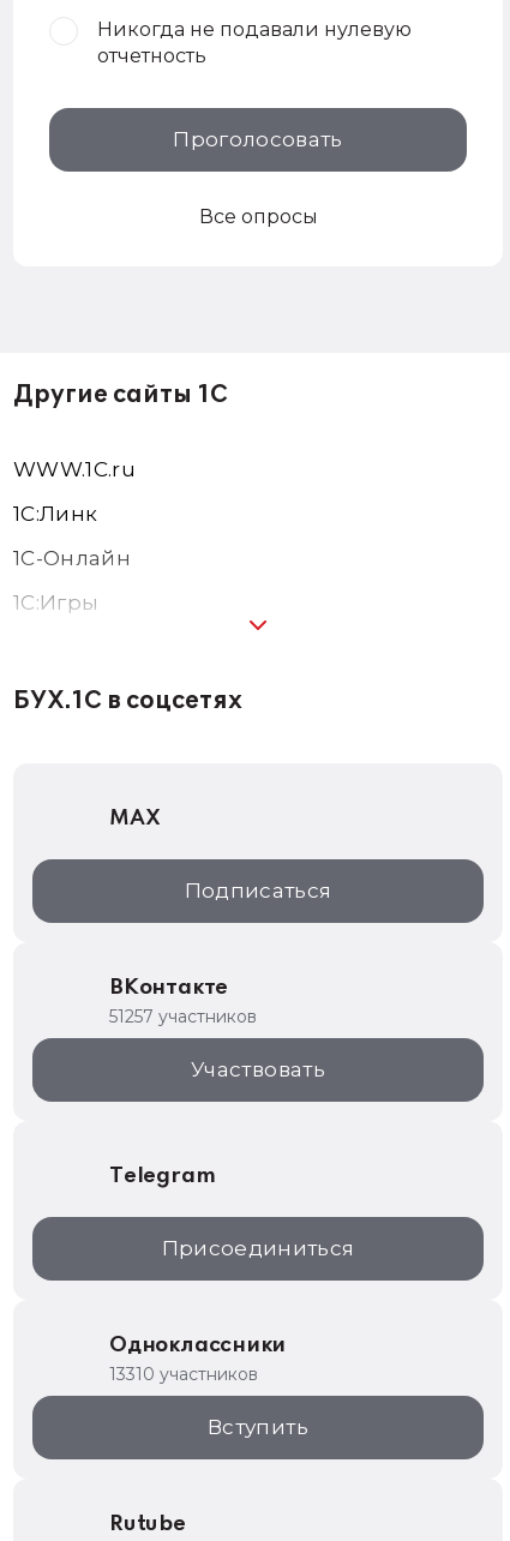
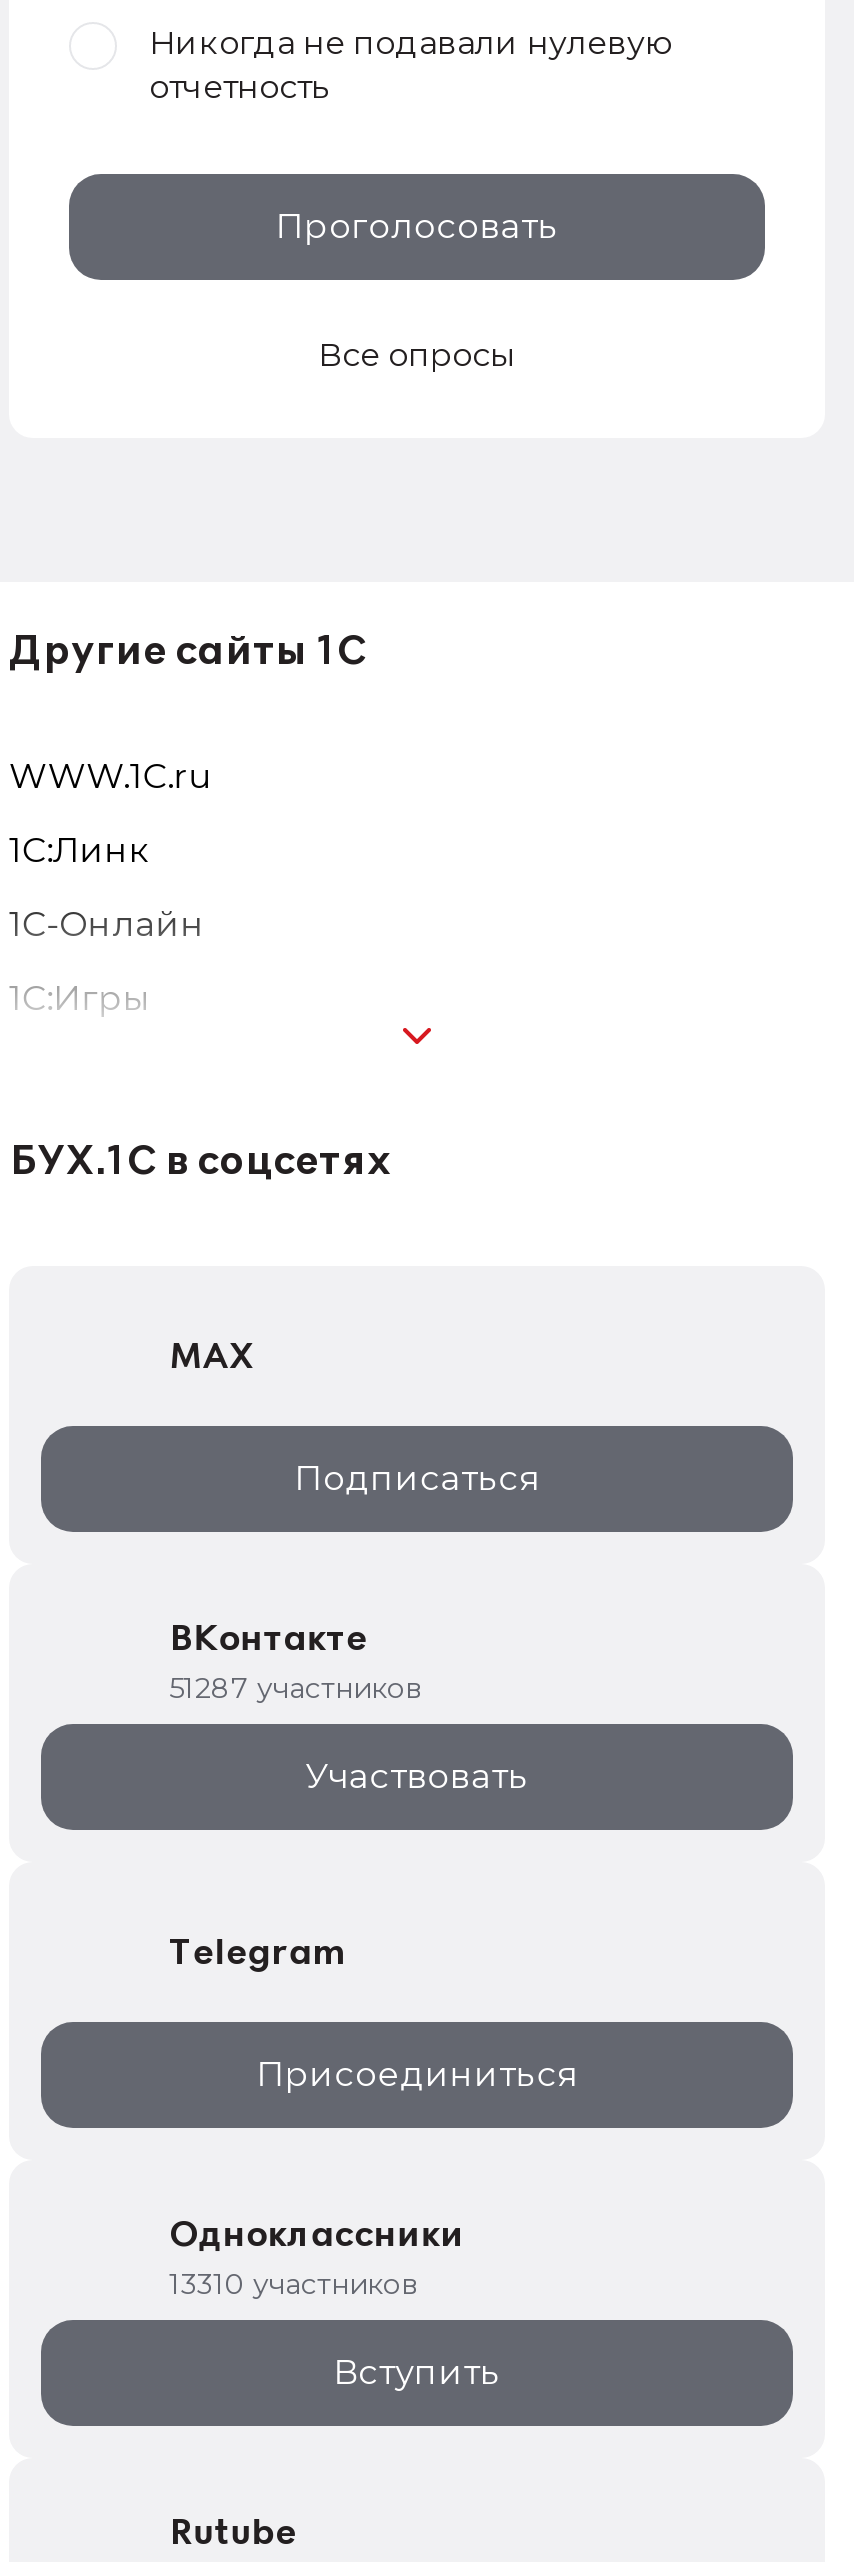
- 51257 участников
+ 51287 участников
